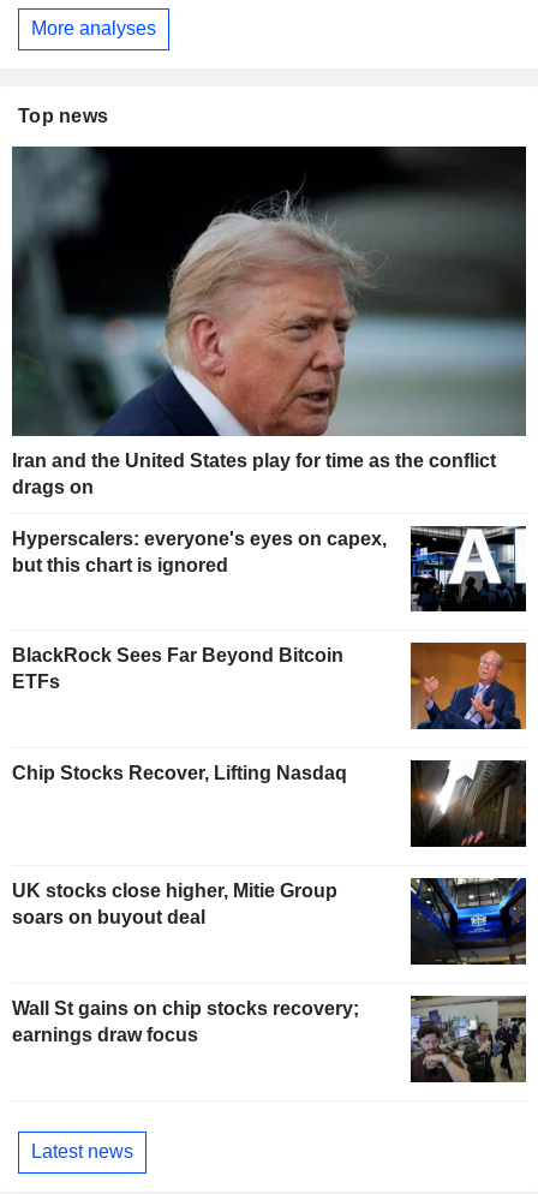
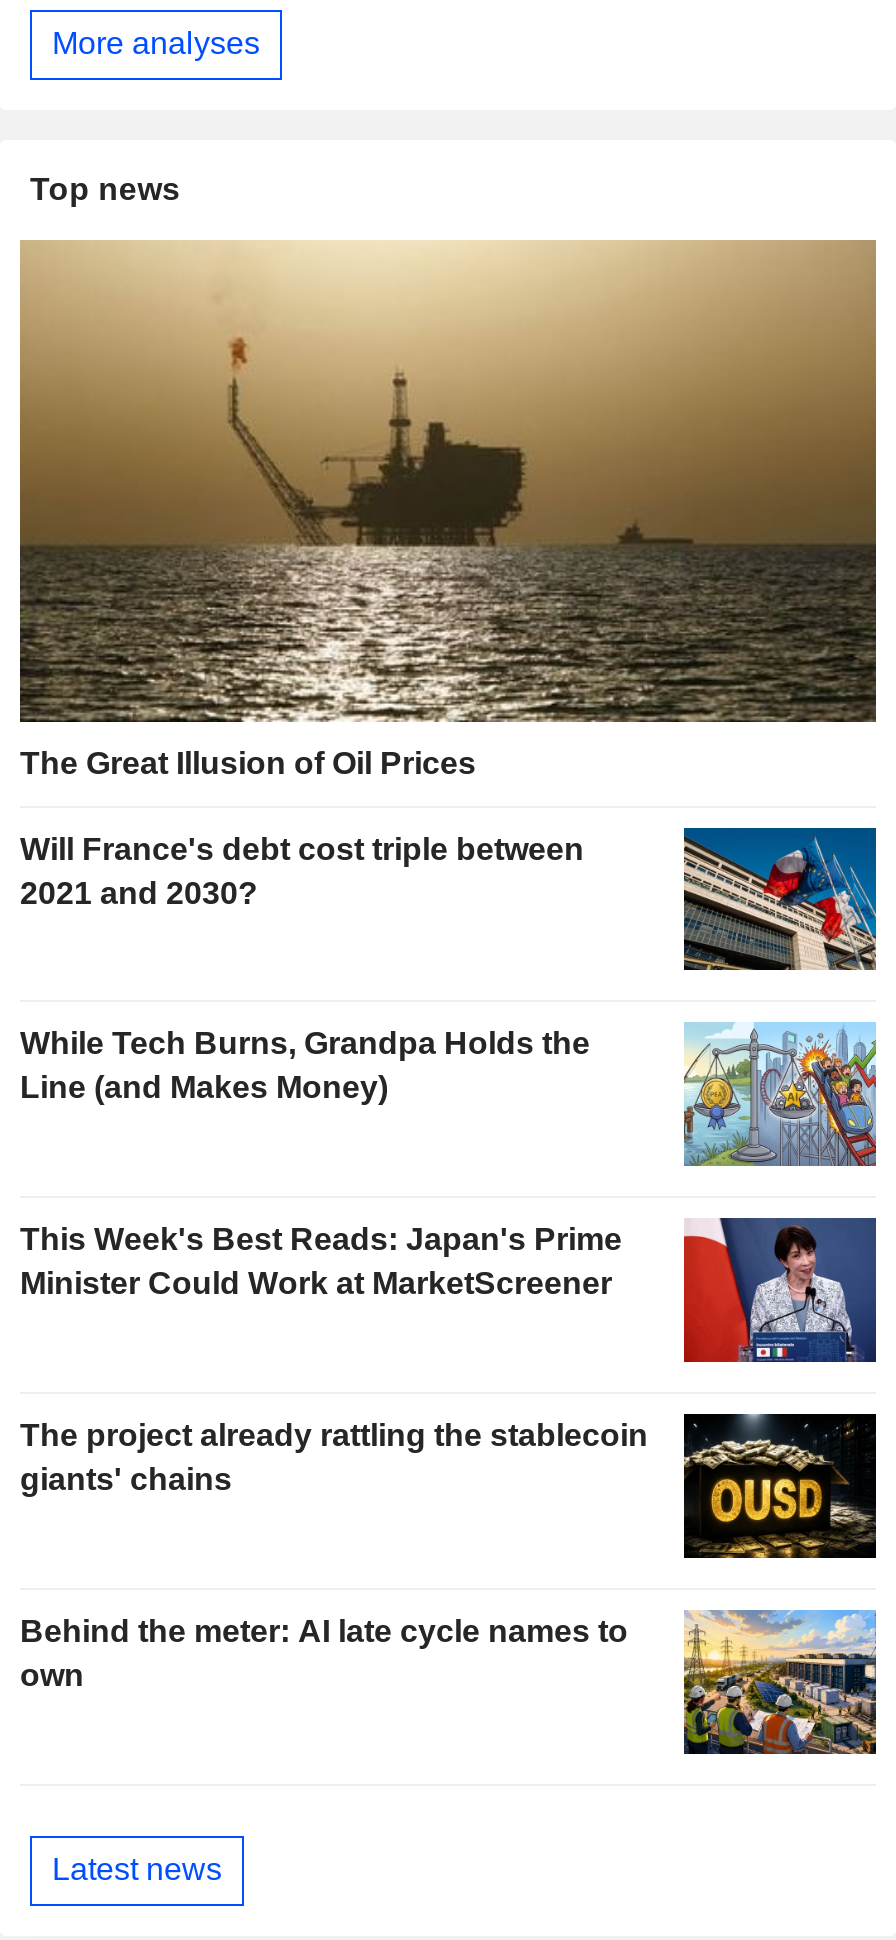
- [image]
- Iran and the United States play for time as the conflict
- drags on
+ [image]
+ The Great Illusion of Oil Prices

- Hyperscalers: everyone's eyes on capex,
- but this chart is ignored
+ Will France's debt cost triple between
+ 2021 and 2030?

- [image]
+ [image]

- BlackRock Sees Far Beyond Bitcoin
- ETFs
+ While Tech Burns, Grandpa Holds the
+ Line (and Makes Money)

- [image]
+ [image]

- Chip Stocks Recover, Lifting Nasdaq
+ This Week's Best Reads: Japan's Prime
+ Minister Could Work at MarketScreener

- [image]
+ [image]

- UK stocks close higher, Mitie Group
- soars on buyout deal
+ The project already rattling the stablecoin
+ giants' chains

- [image]
+ [image]

- Wall St gains on chip stocks recovery;
- earnings draw focus
+ Behind the meter: AI late cycle names to
+ own

- [image]
+ [image]
